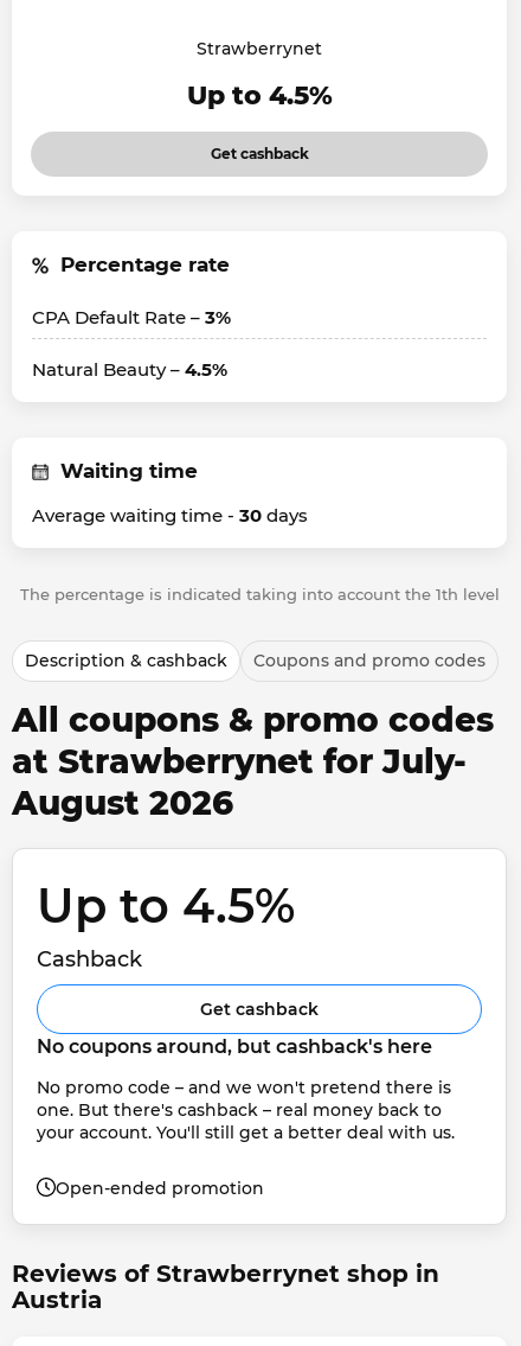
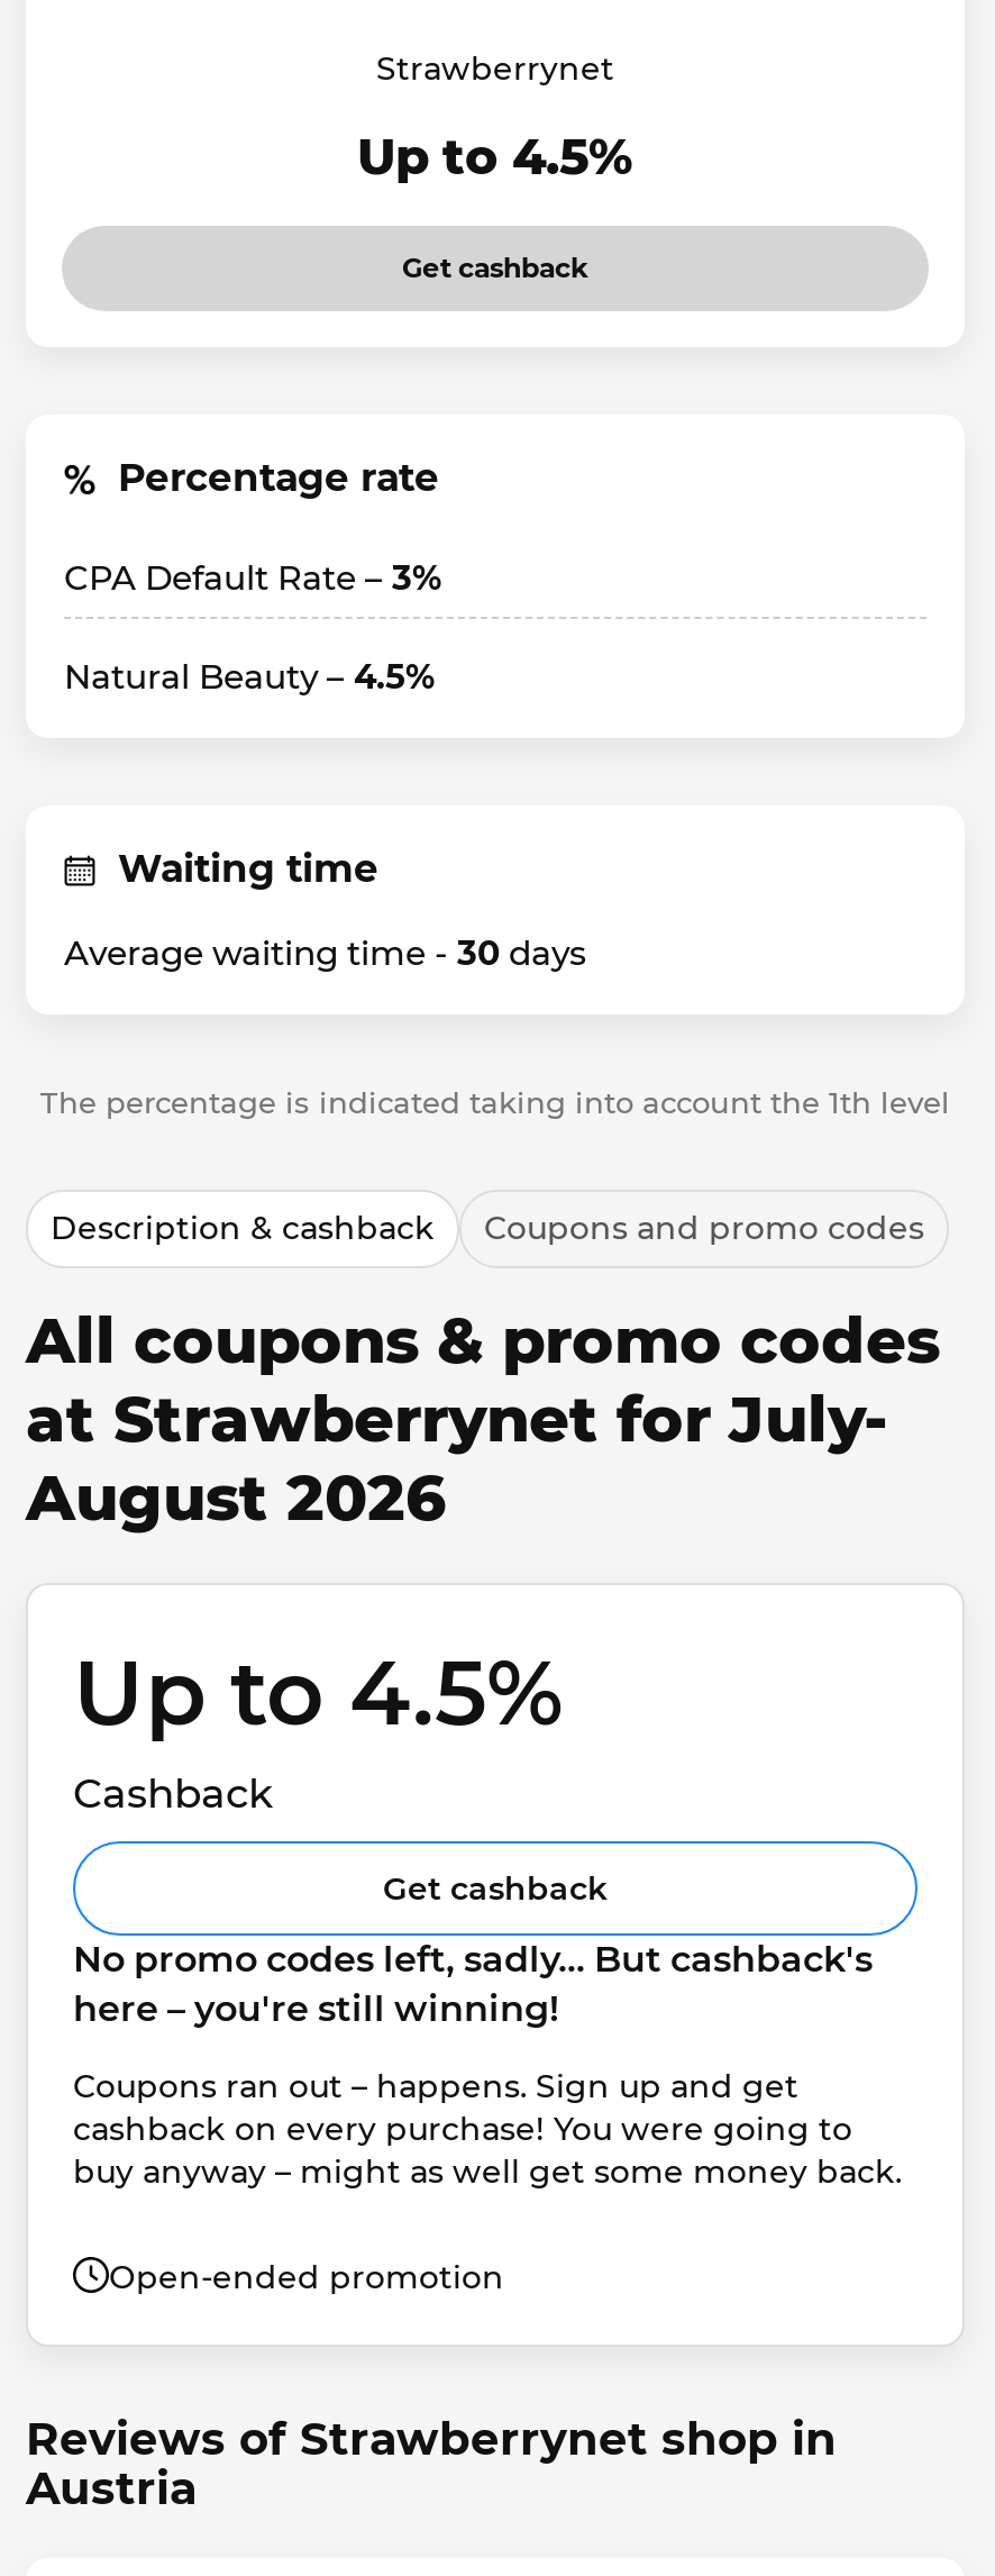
- No coupons around, but cashback's here
+ No promo codes left, sadly... But cashback's
+ here – you're still winning!

- No promo code – and we won't pretend there is
- one. But there's cashback – real money back to
- your account. You'll still get a better deal with us.
+ Coupons ran out – happens. Sign up and get
+ cashback on every purchase! You were going to
+ buy anyway – might as well get some money back.
